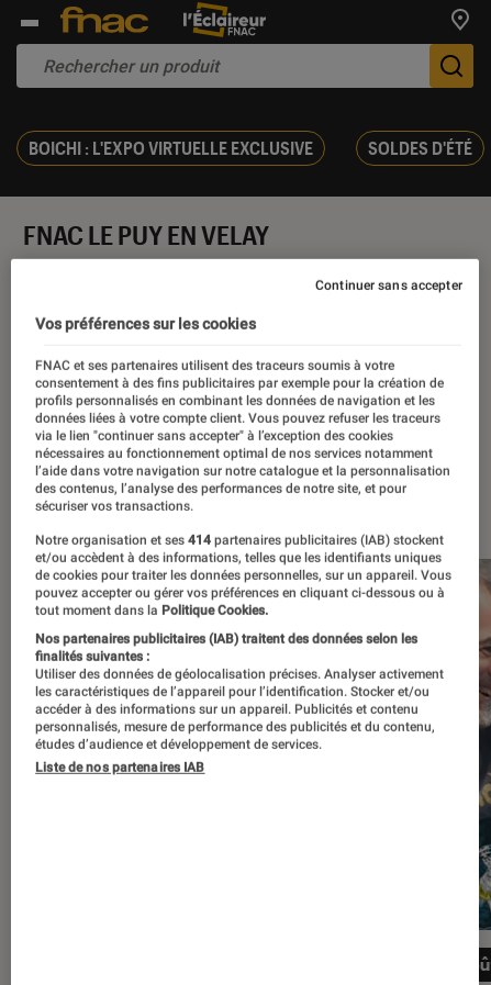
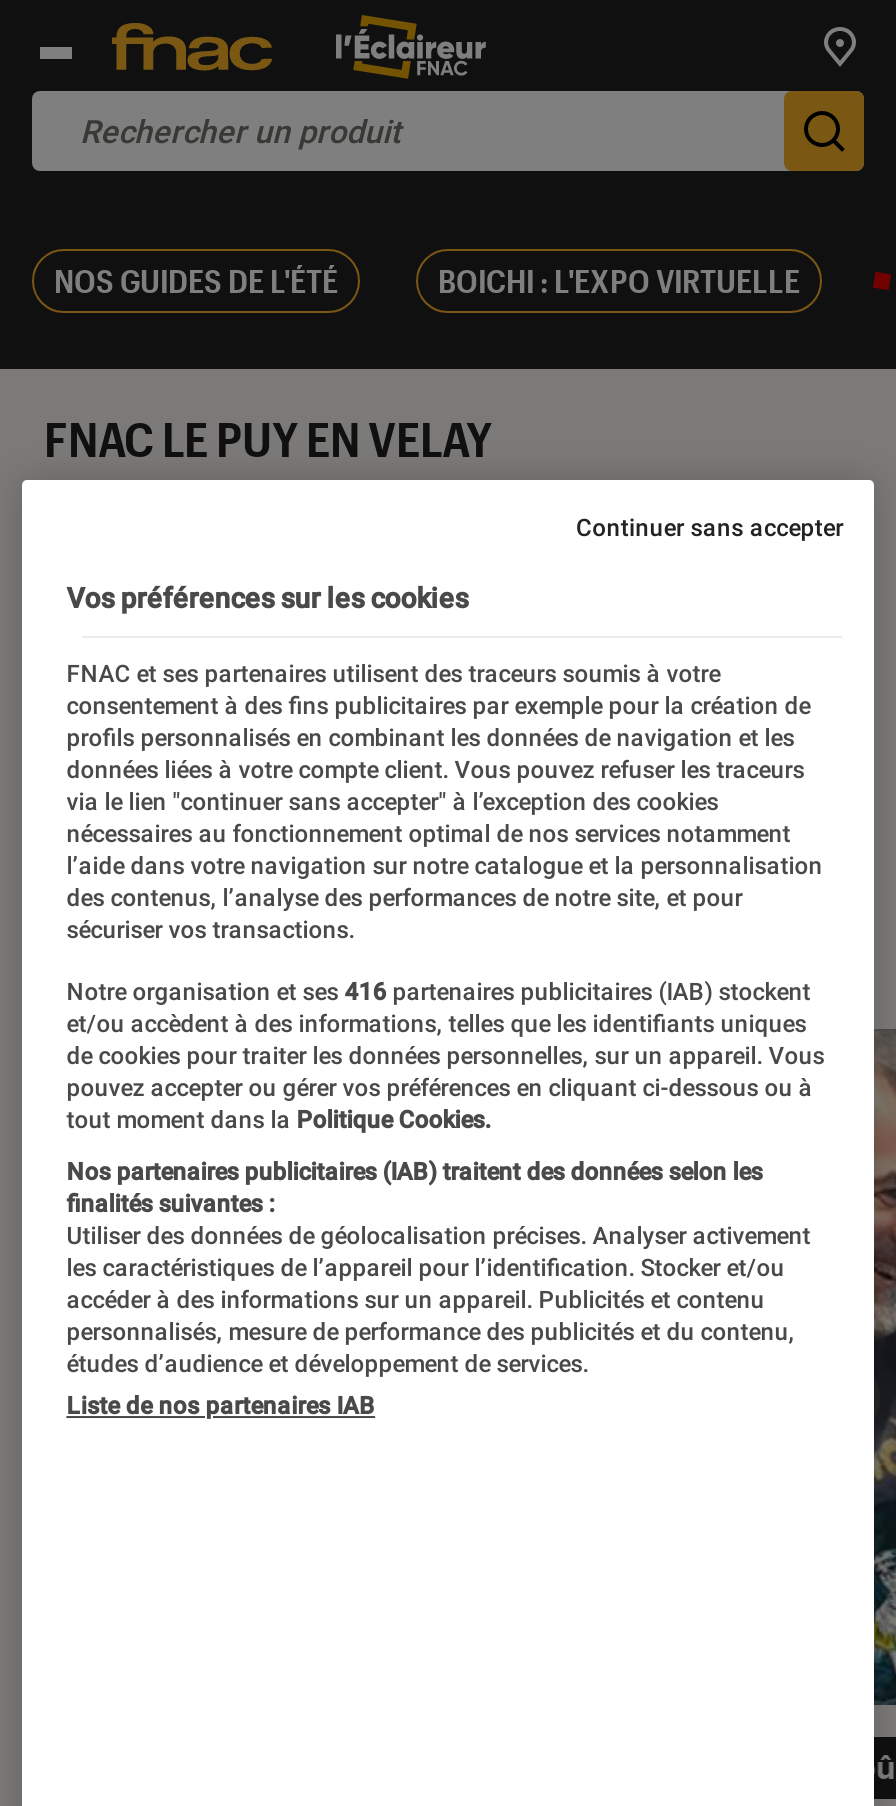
- BOICHI : L'EXPO VIRTUELLE EXCLUSIVE
- SOLDES D'ÉTÉ
+ NOS GUIDES DE L'ÉTÉ
+ BOICHI : L'EXPO VIRTUELLE

- Notre organisation et ses 414 partenaires publicitaires (IAB) stockent
+ Notre organisation et ses 416 partenaires publicitaires (IAB) stockent
